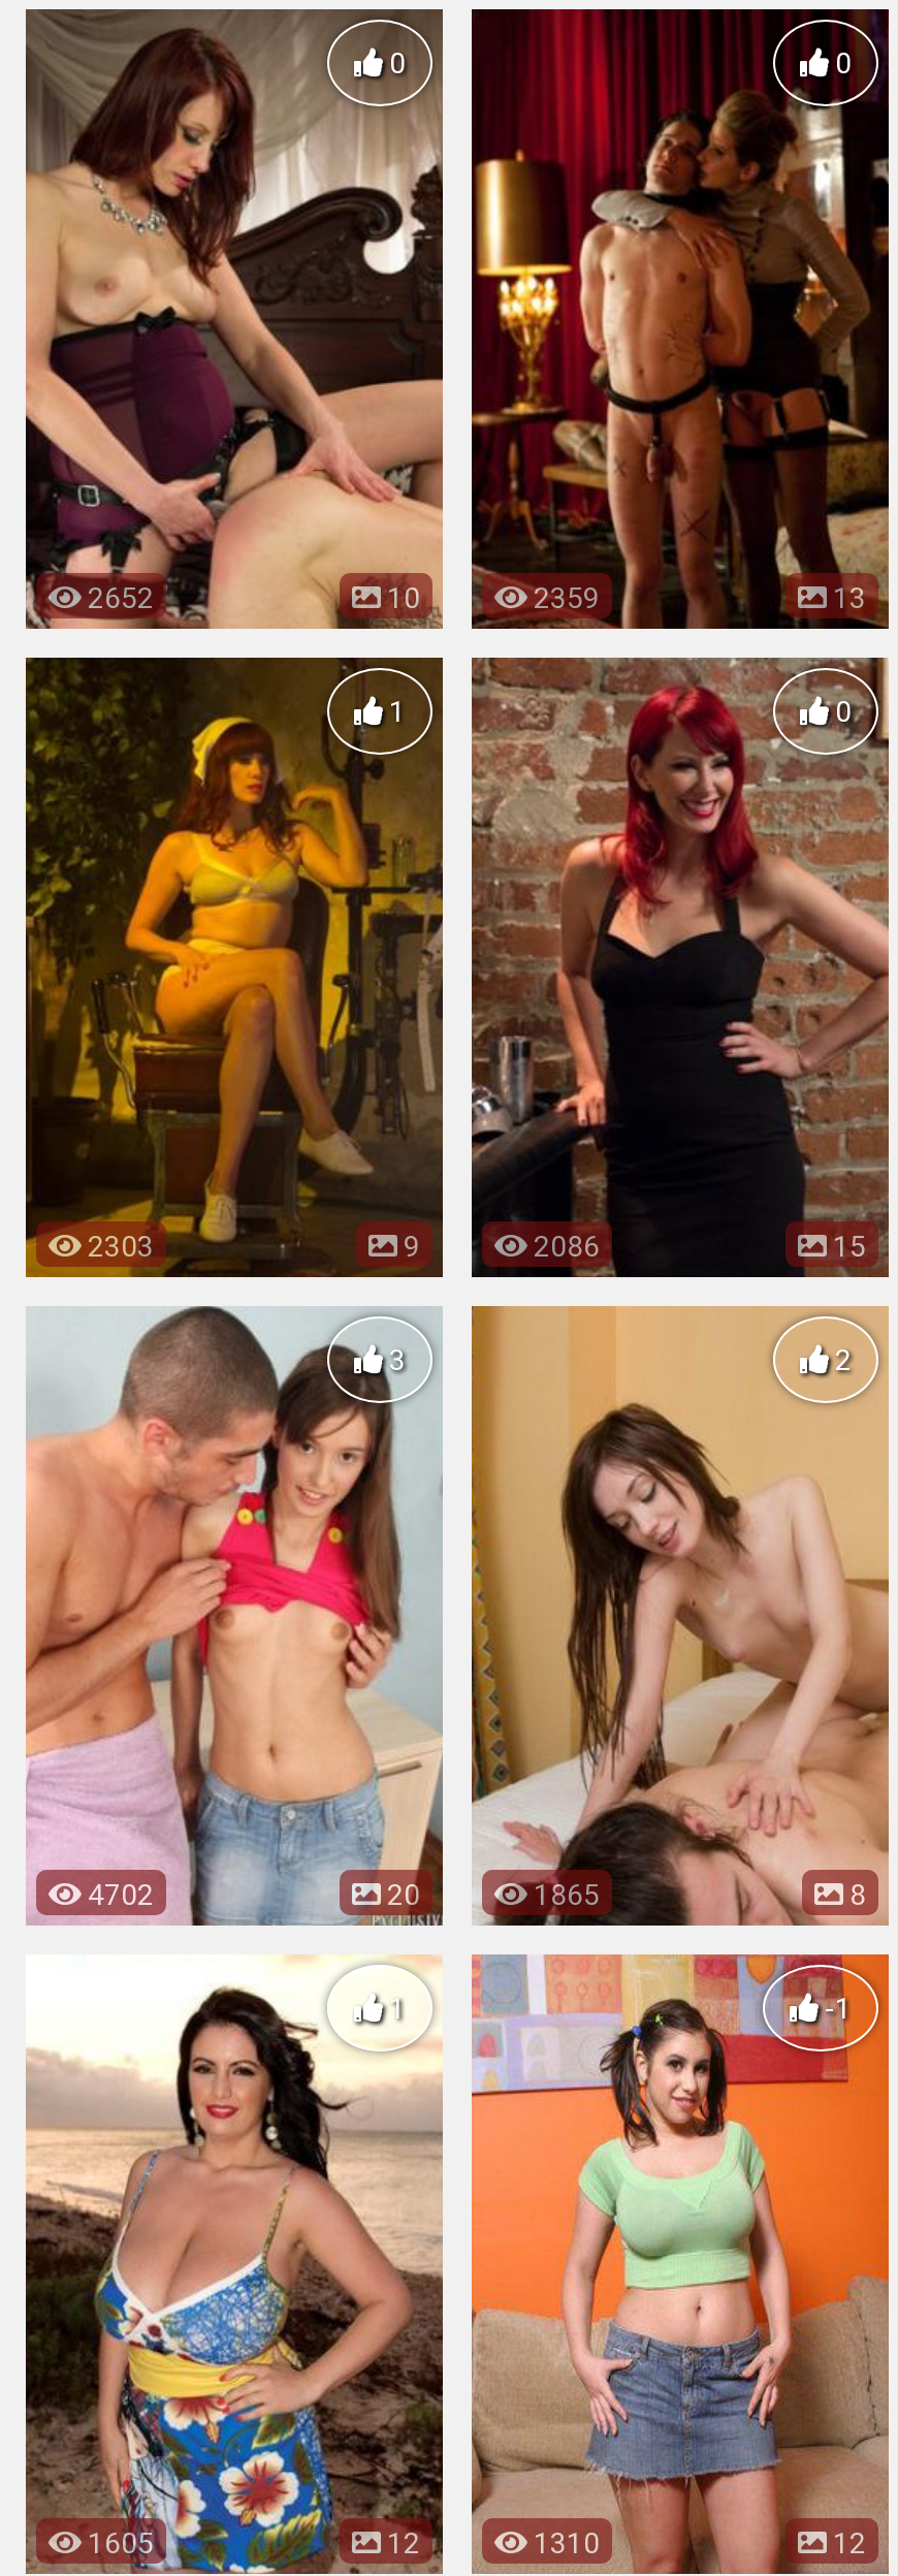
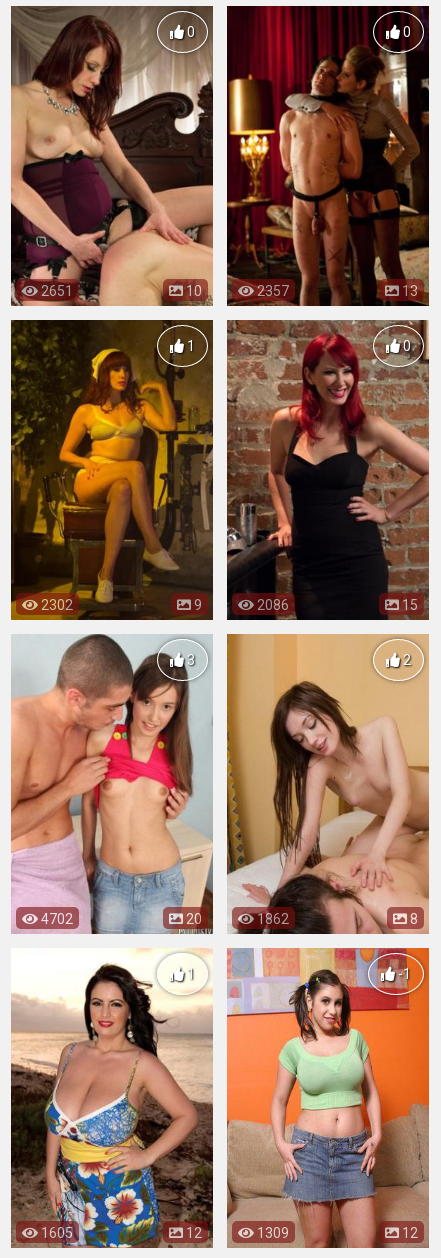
- 2652
+ 2651

- 2359
+ 2357

- 2303
+ 2302

- 1865
+ 1862

- 1310
+ 1309
